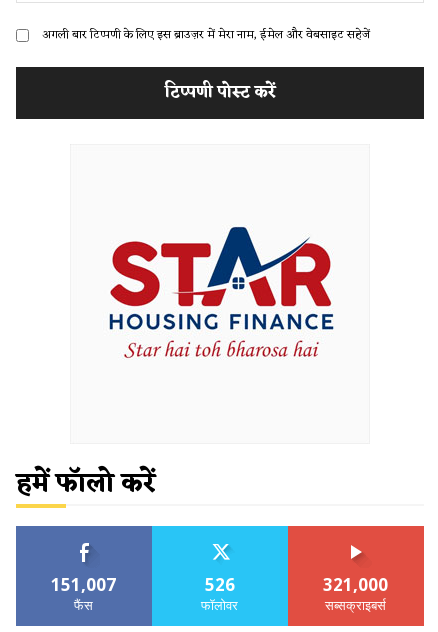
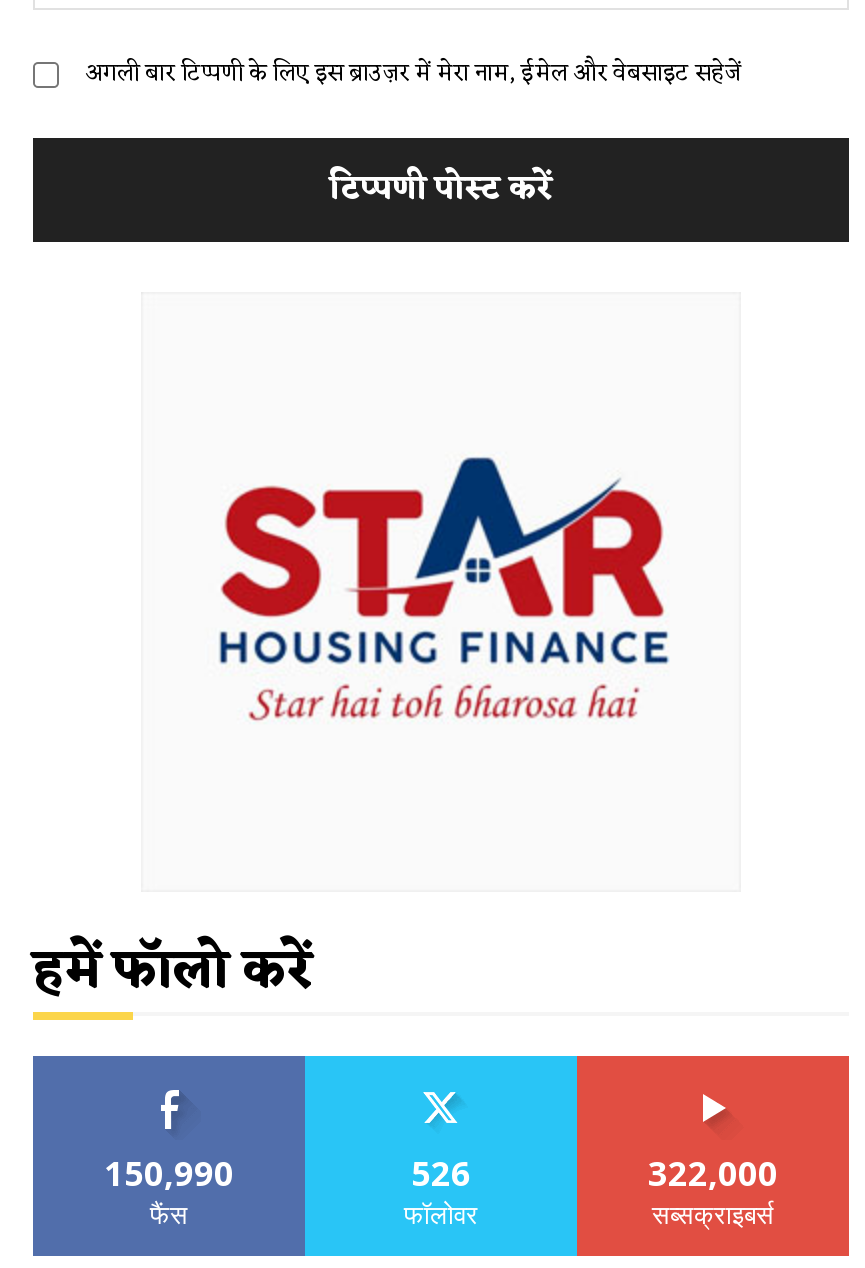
- 151,007
+ 150,990

- 321,000
+ 322,000
